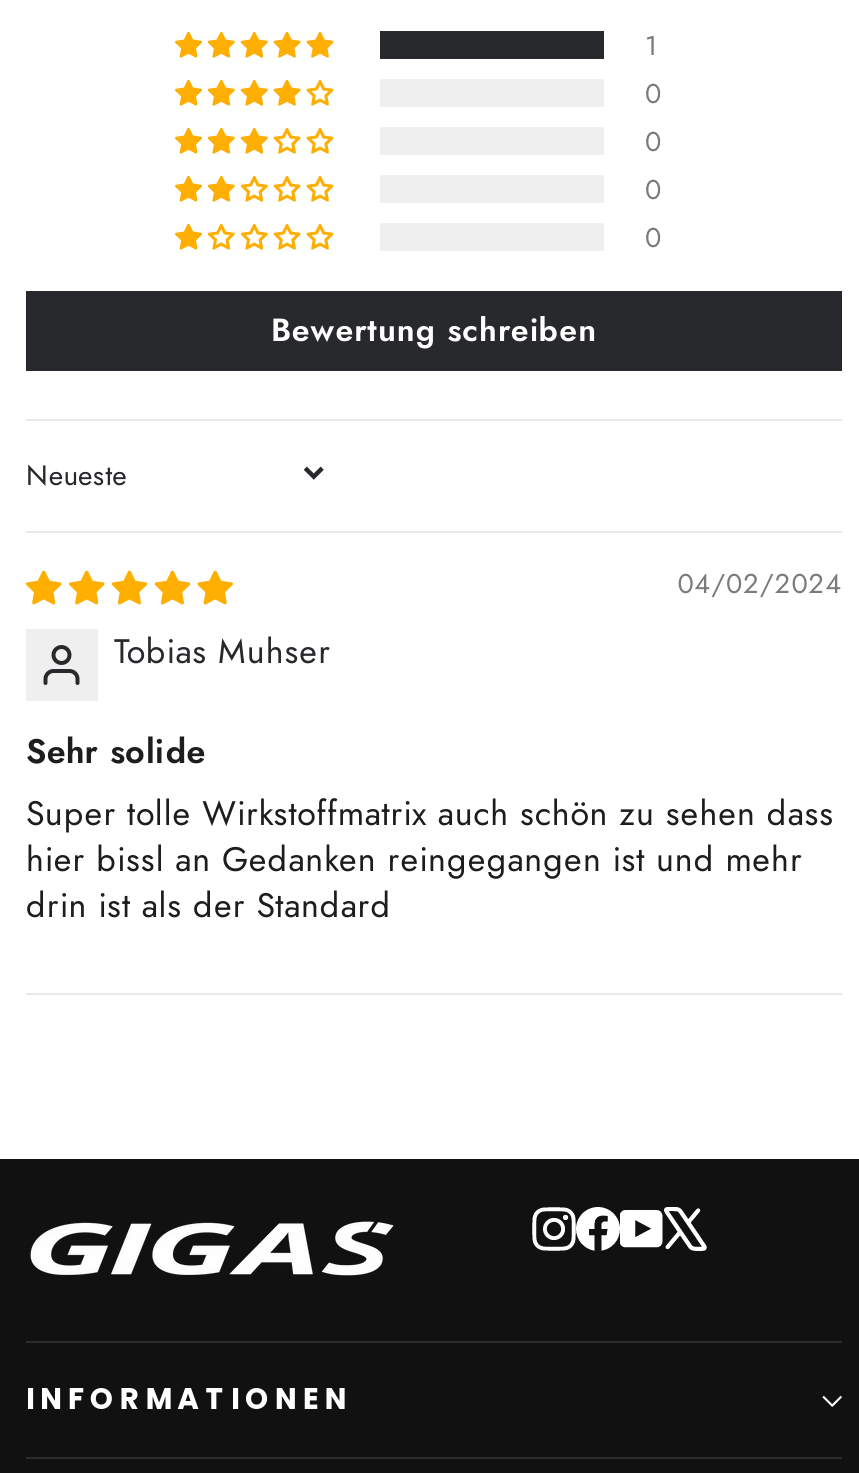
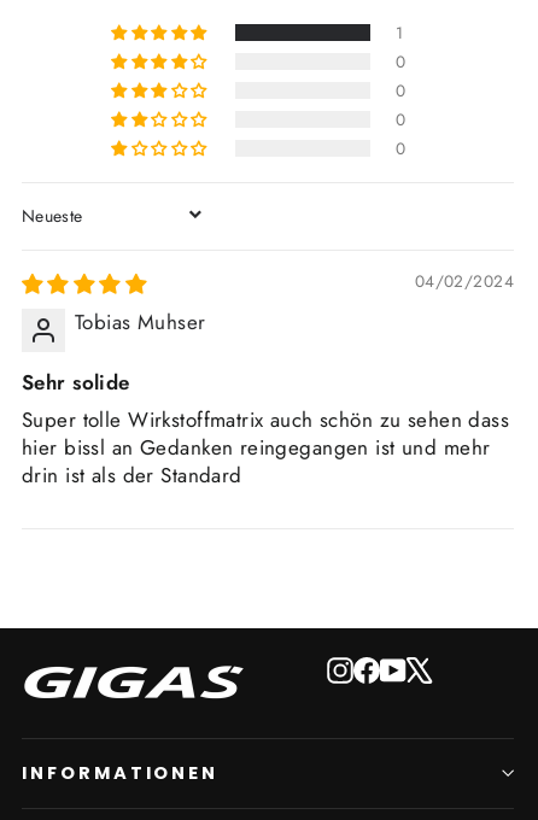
- Bewertung schreiben
